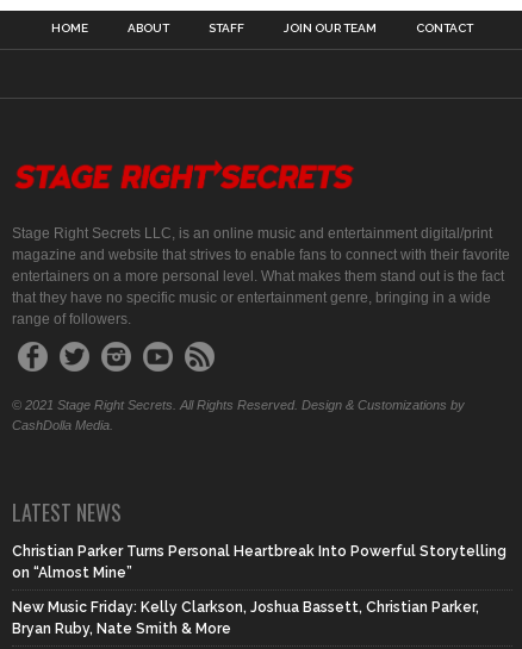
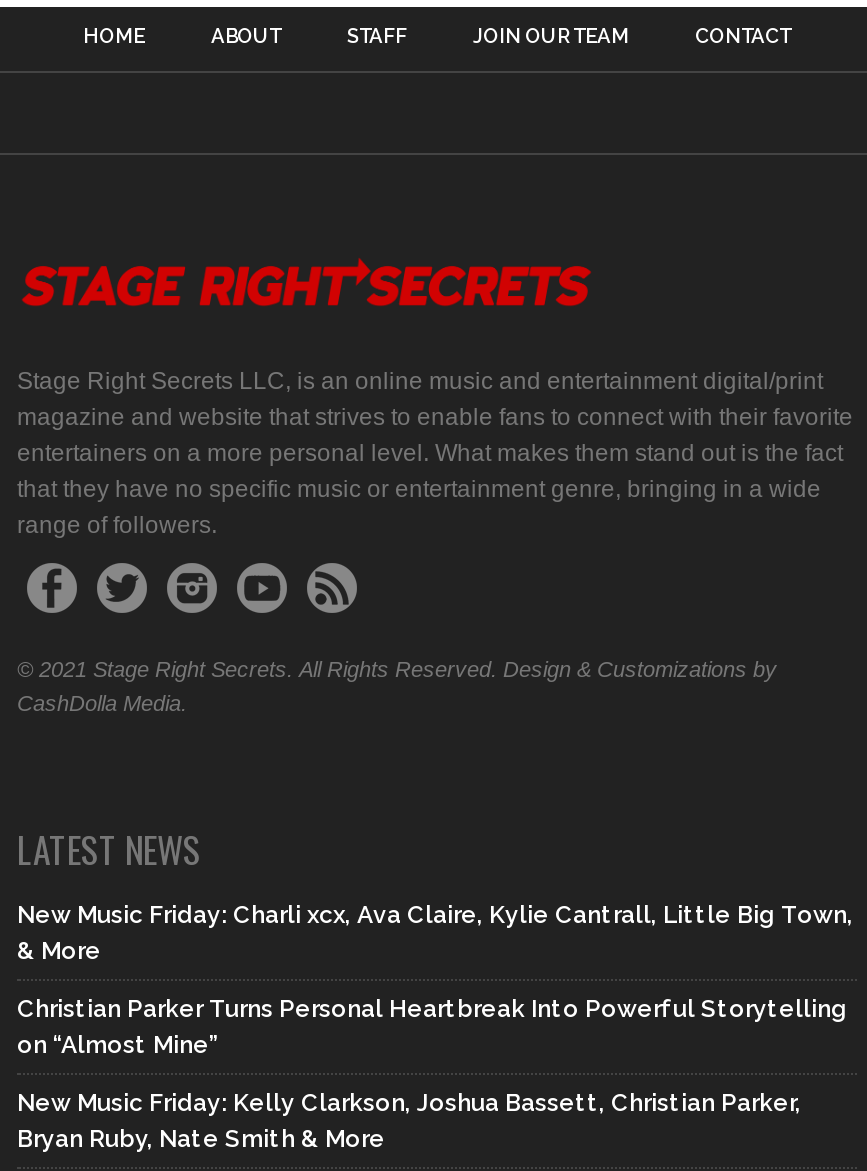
+ New Music Friday: Charli xcx, Ava Claire, Kylie Cantrall, Little Big Town,
+ & More
